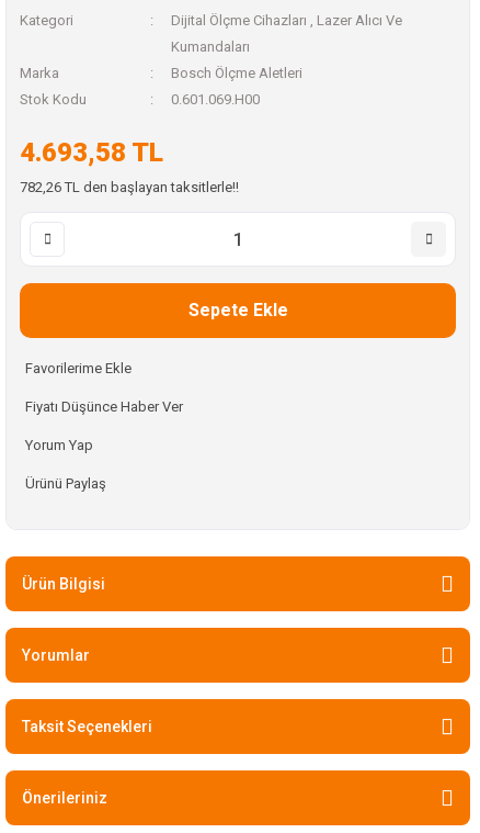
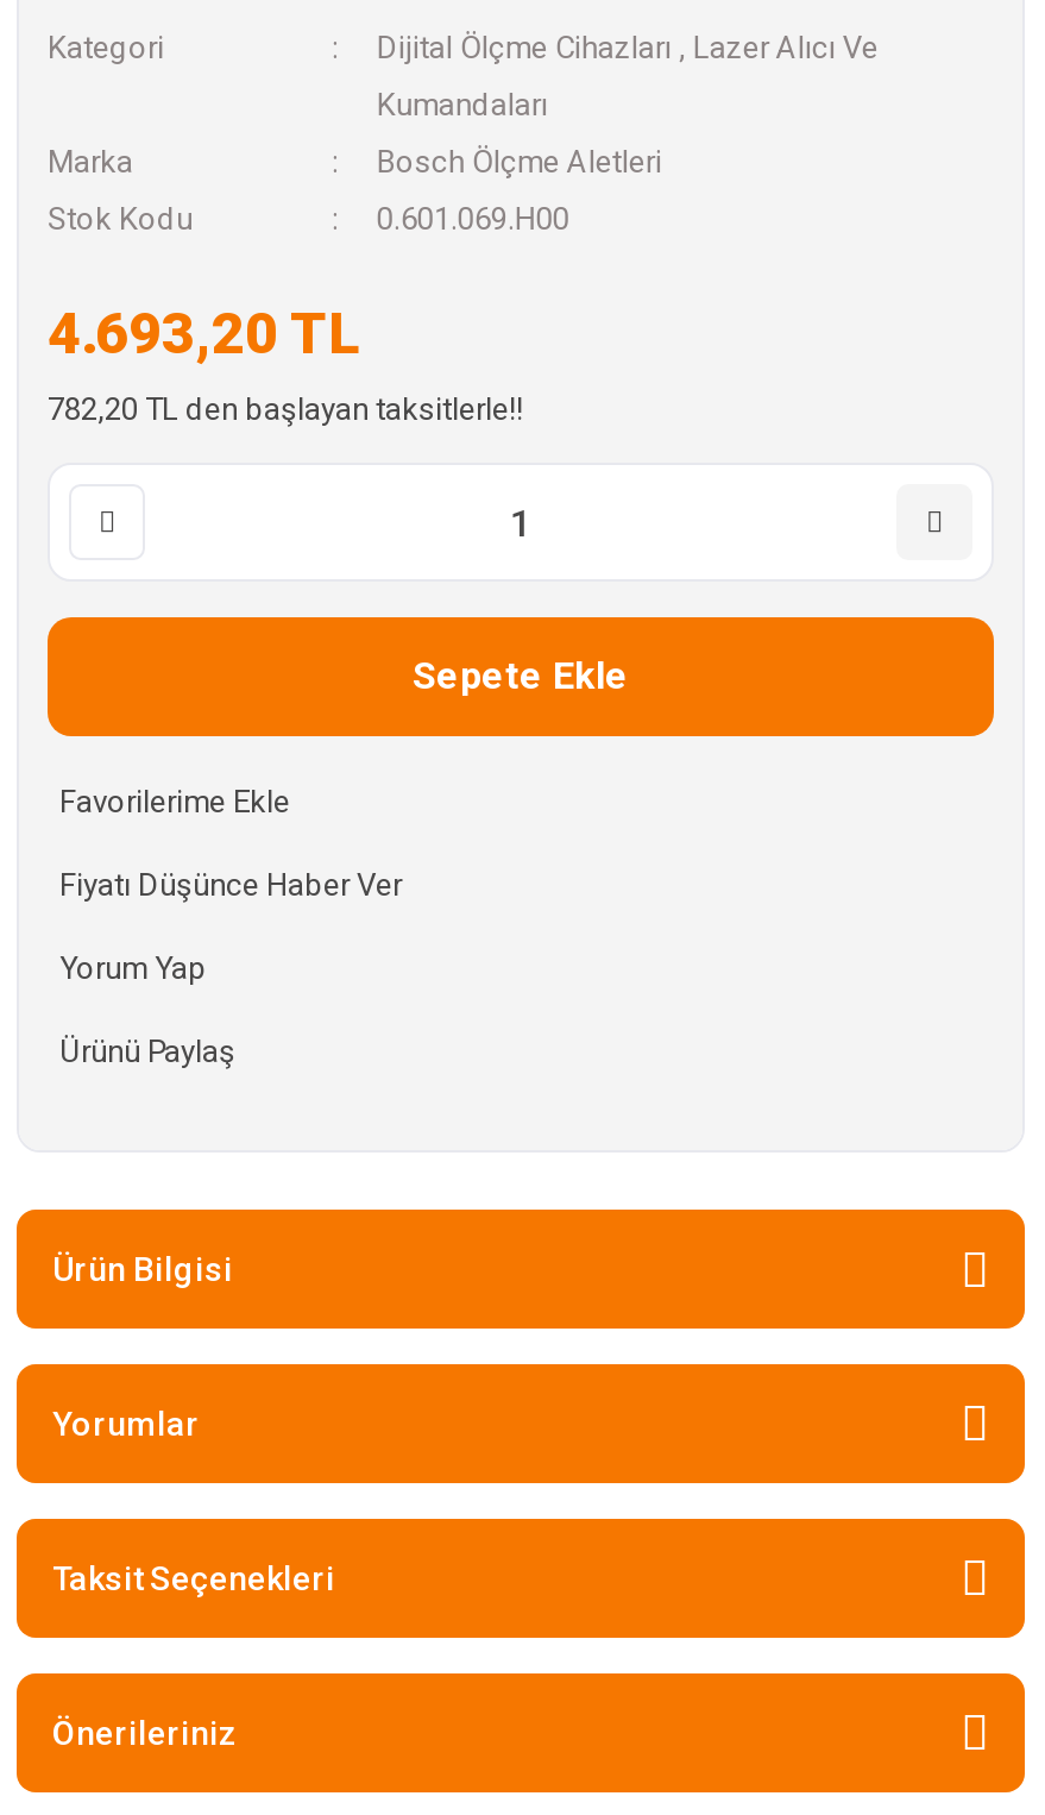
- 4.693,58 TL
+ 4.693,20 TL

- 782,26 TL den başlayan taksitlerle!!
+ 782,20 TL den başlayan taksitlerle!!
